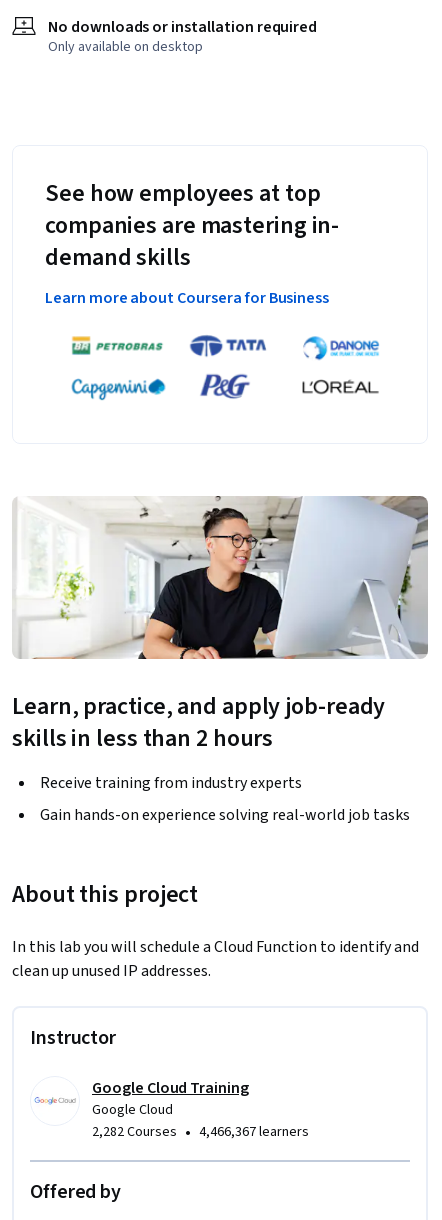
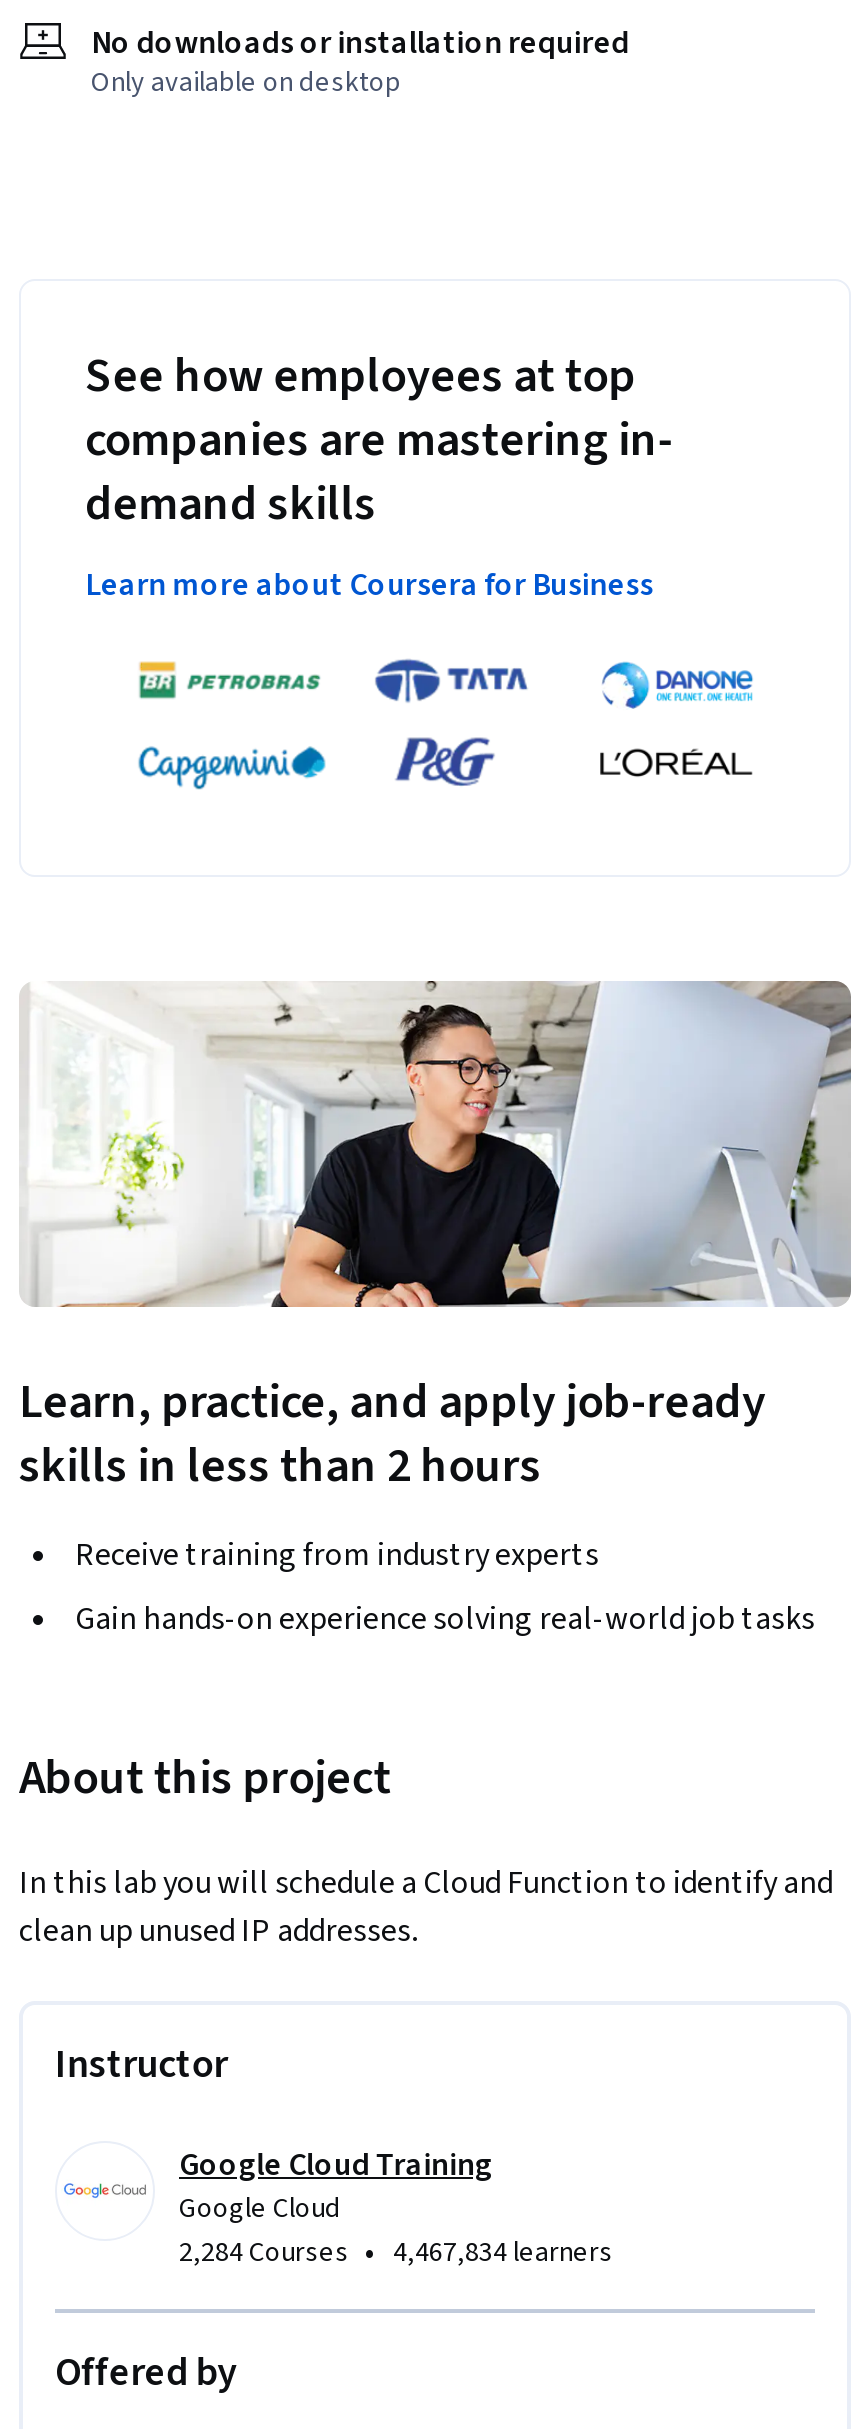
- 2,282 Courses • 4,466,367 learners
+ 2,284 Courses • 4,467,834 learners
